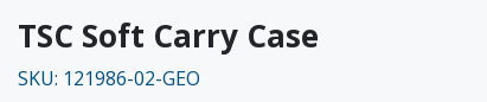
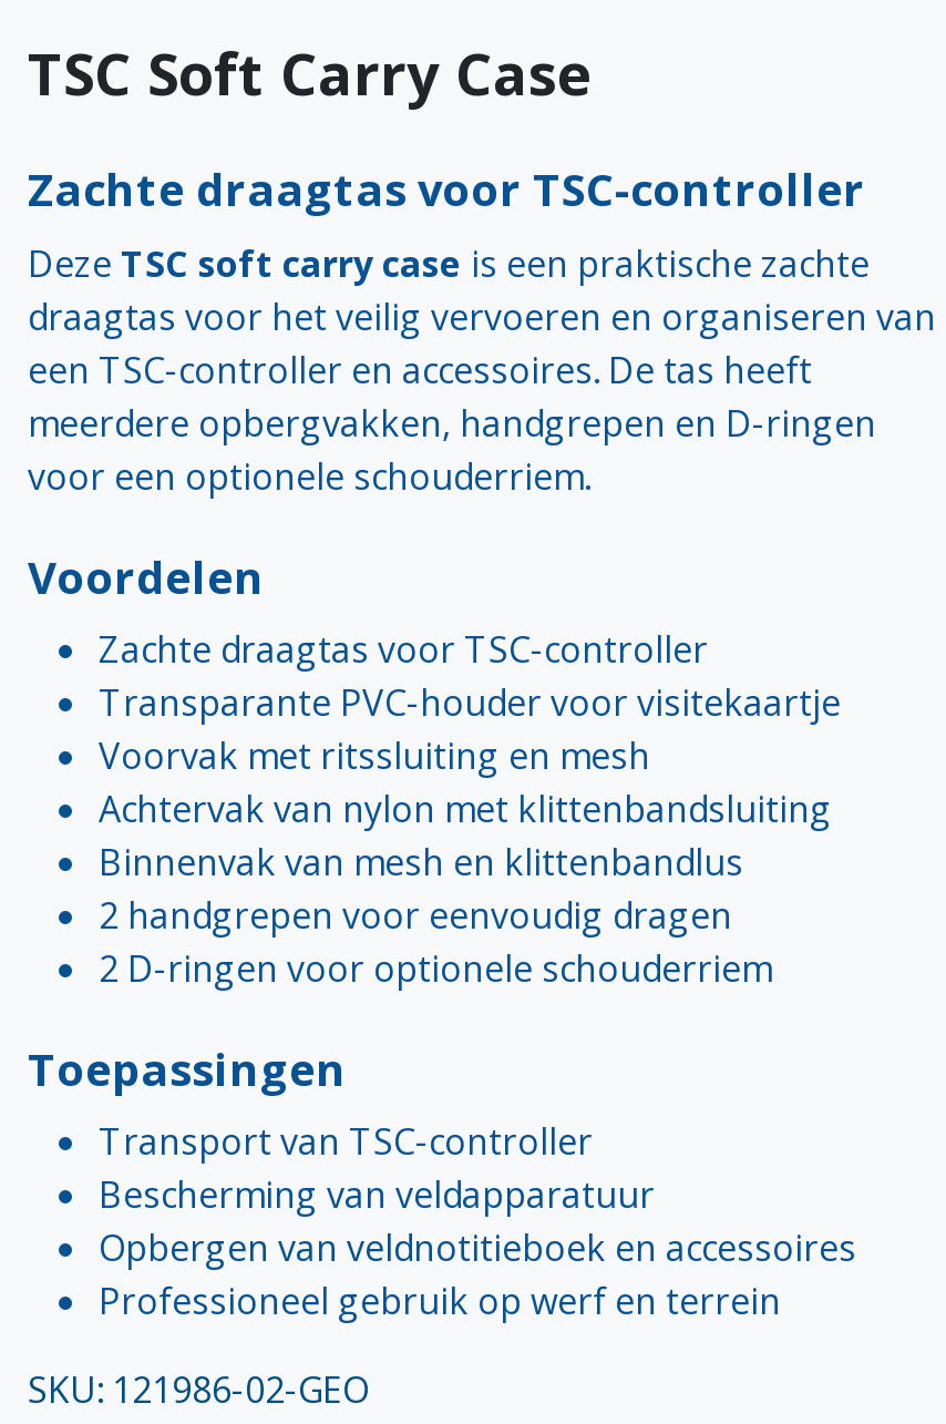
+ Zachte draagtas voor TSC-controller
+ Deze TSC soft carry case is een praktische zachte
+ draagtas voor het veilig vervoeren en organiseren van
+ een TSC-controller en accessoires. De tas heeft
+ meerdere opbergvakken, handgrepen en D-ringen
+ voor een optionele schouderriem.
+ Voordelen
+ Zachte draagtas voor TSC-controller
+ Transparante PVC-houder voor visitekaartje
+ Voorvak met ritssluiting en mesh
+ Achtervak van nylon met klittenbandsluiting
+ Binnenvak van mesh en klittenbandlus
+ 2 handgrepen voor eenvoudig dragen
+ 2 D-ringen voor optionele schouderriem
+ Toepassingen
+ Transport van TSC-controller
+ Bescherming van veldapparatuur
+ Opbergen van veldnotitieboek en accessoires
+ Professioneel gebruik op werf en terrein
